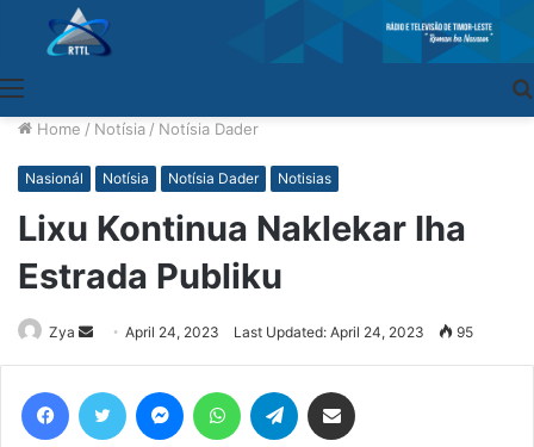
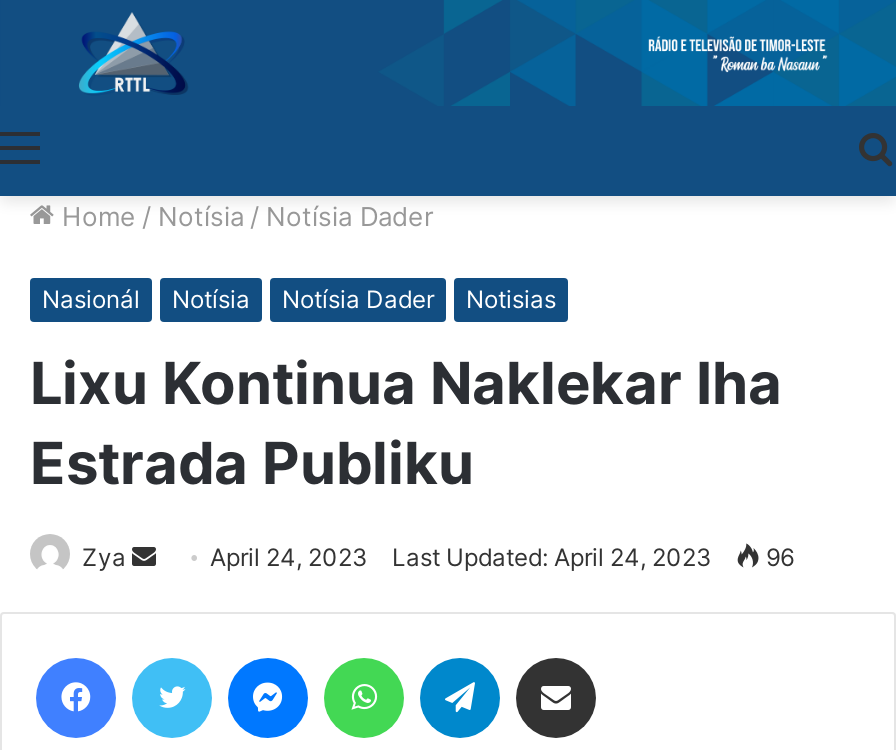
- 95
+ 96
